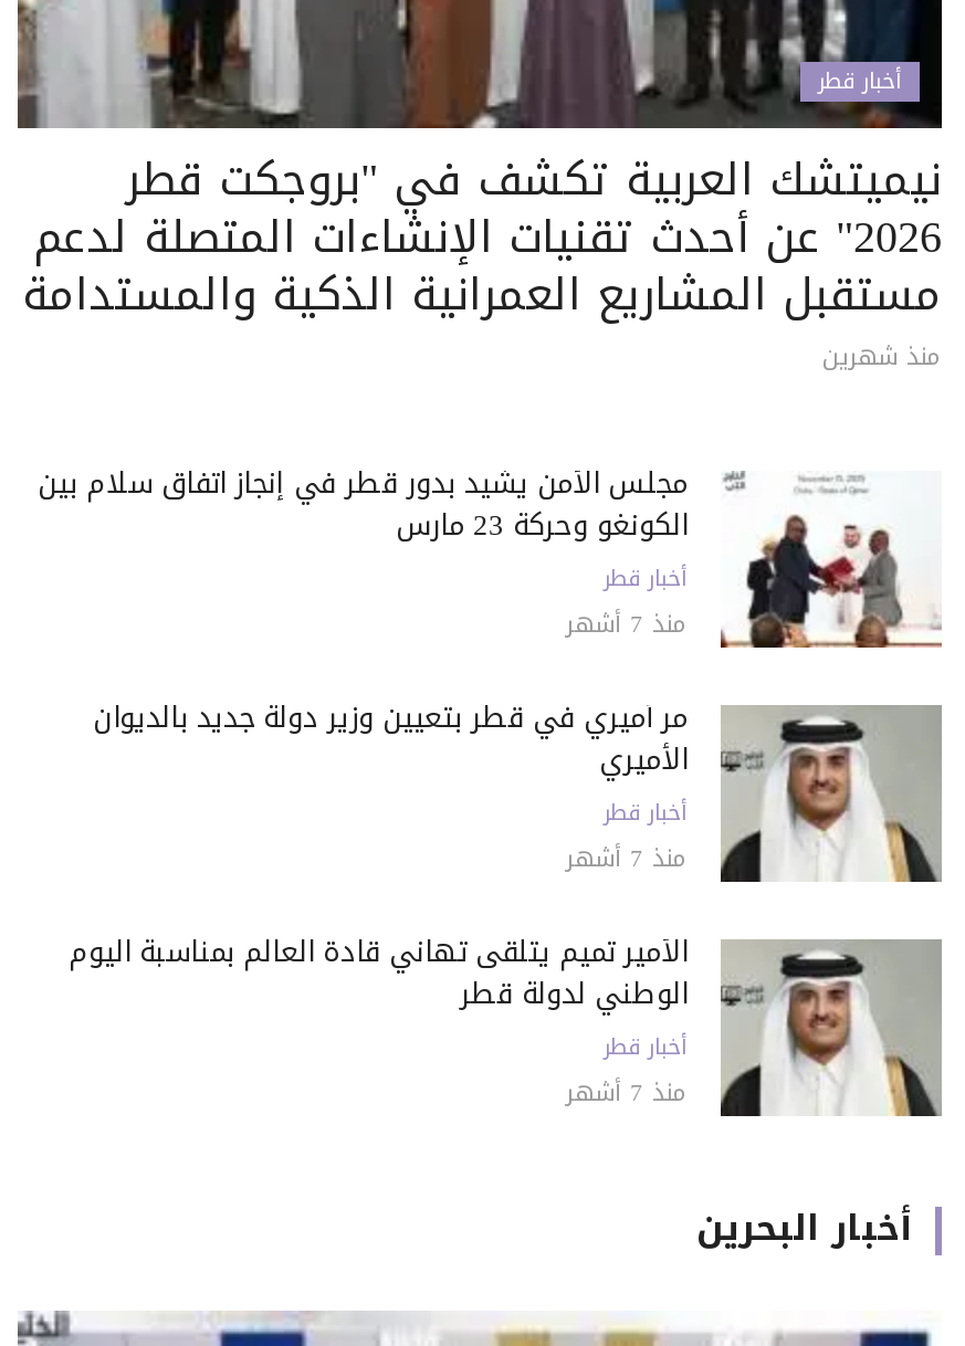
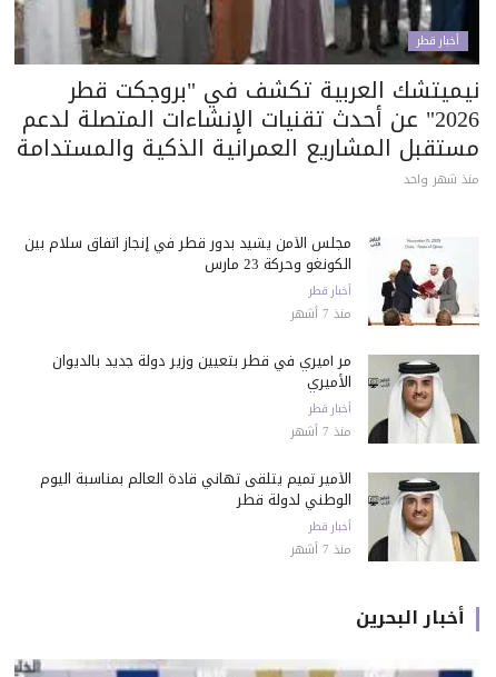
- منذ شهرين
+ منذ شهر واحد
